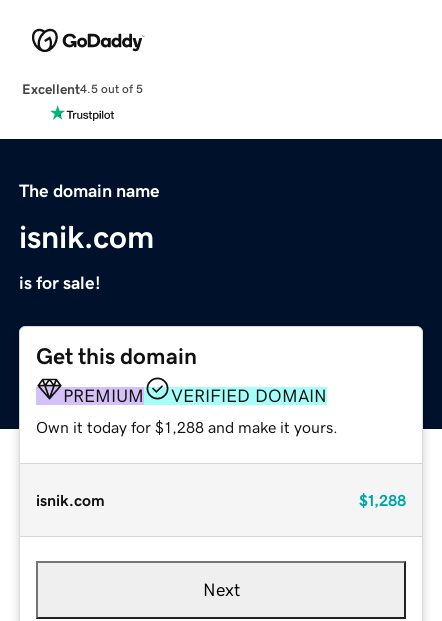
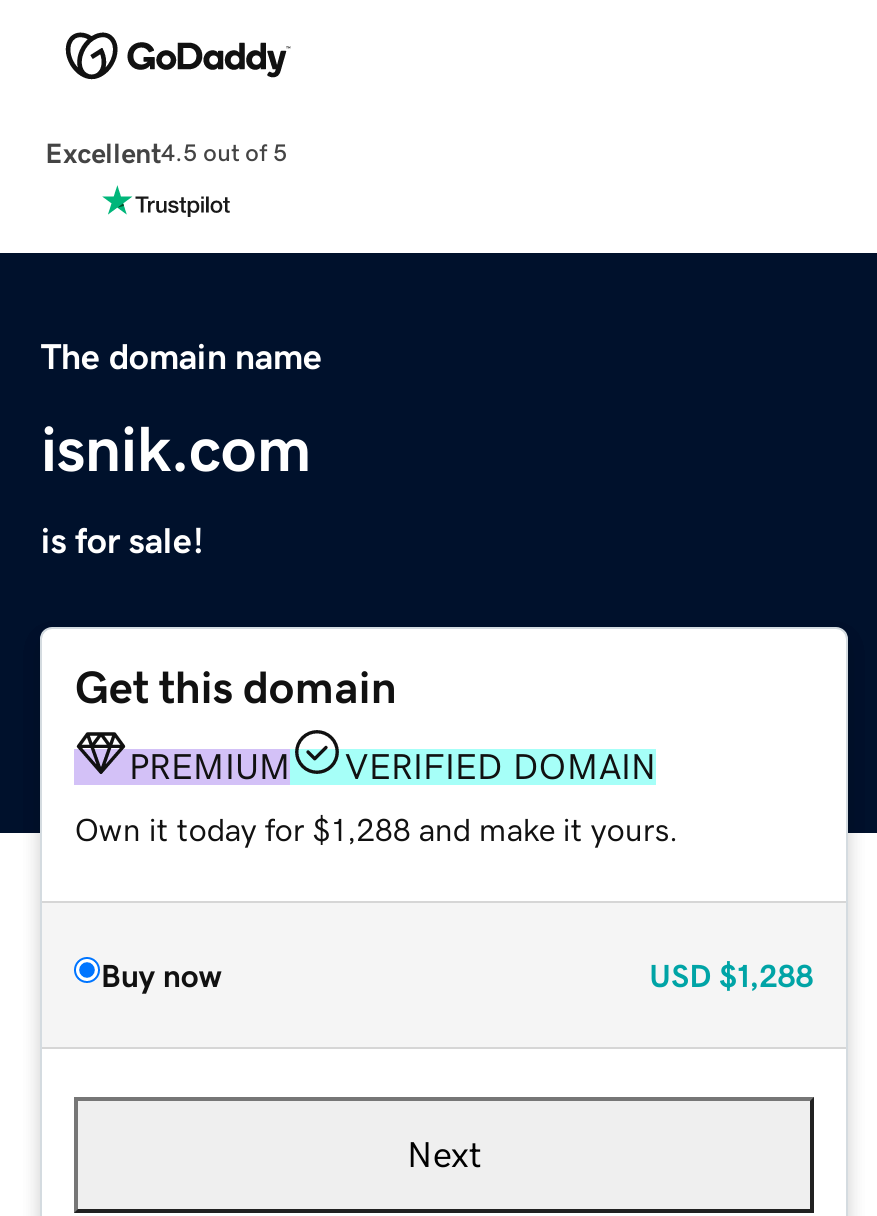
- isnik.com
- $1,288
+ Buy now
+ USD $1,288
